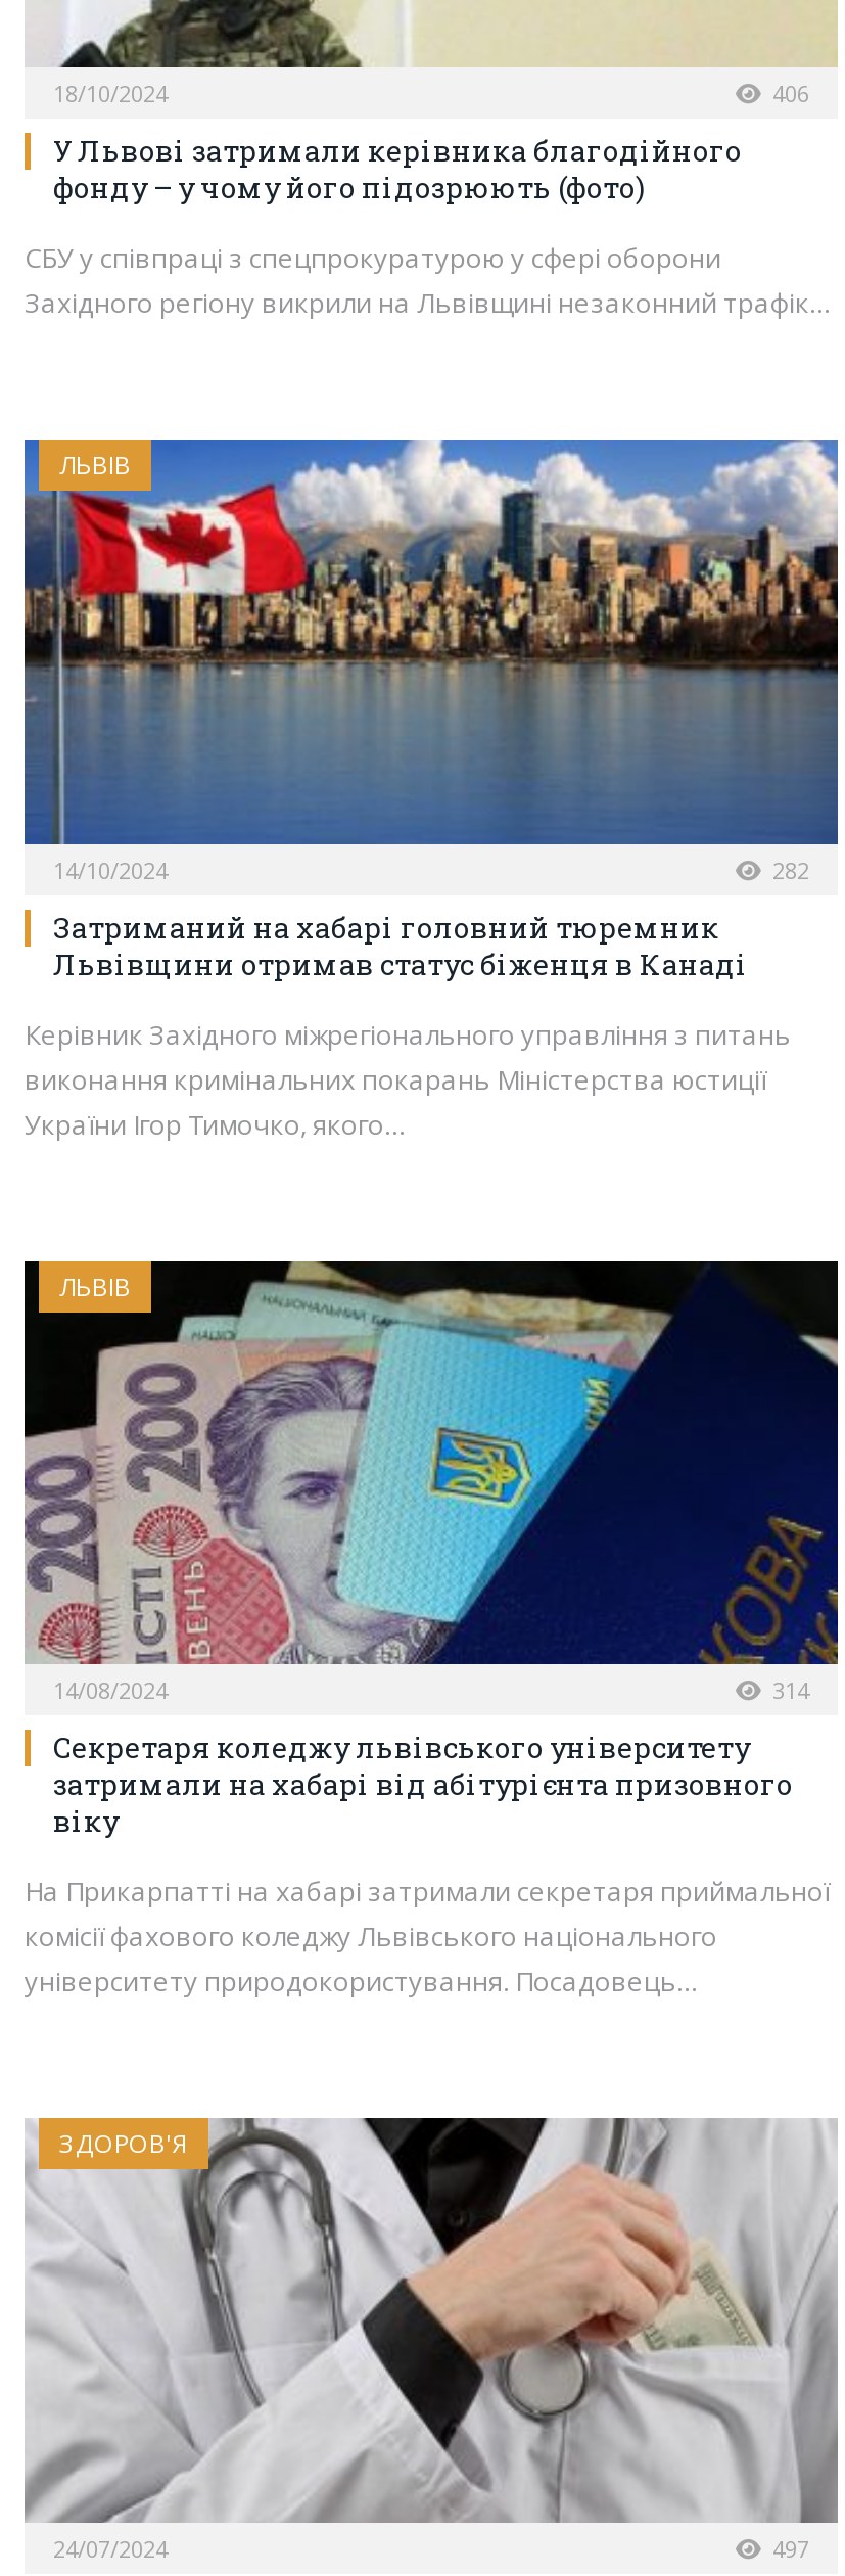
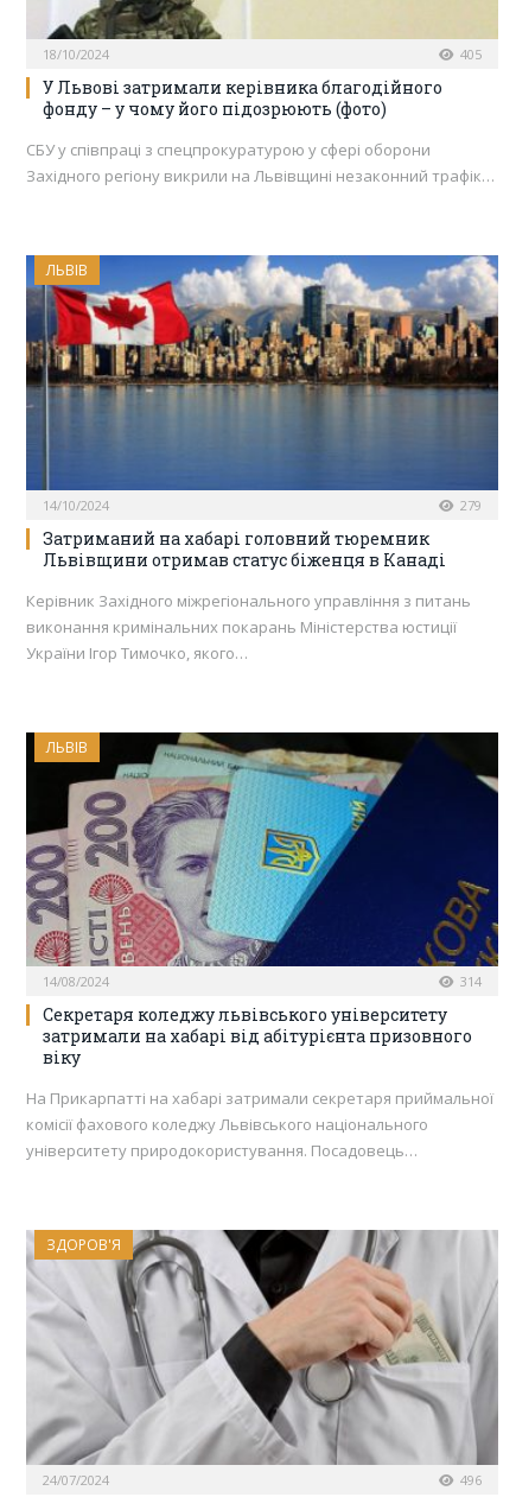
- 406
+ 405

- 282
+ 279

- 497
+ 496
